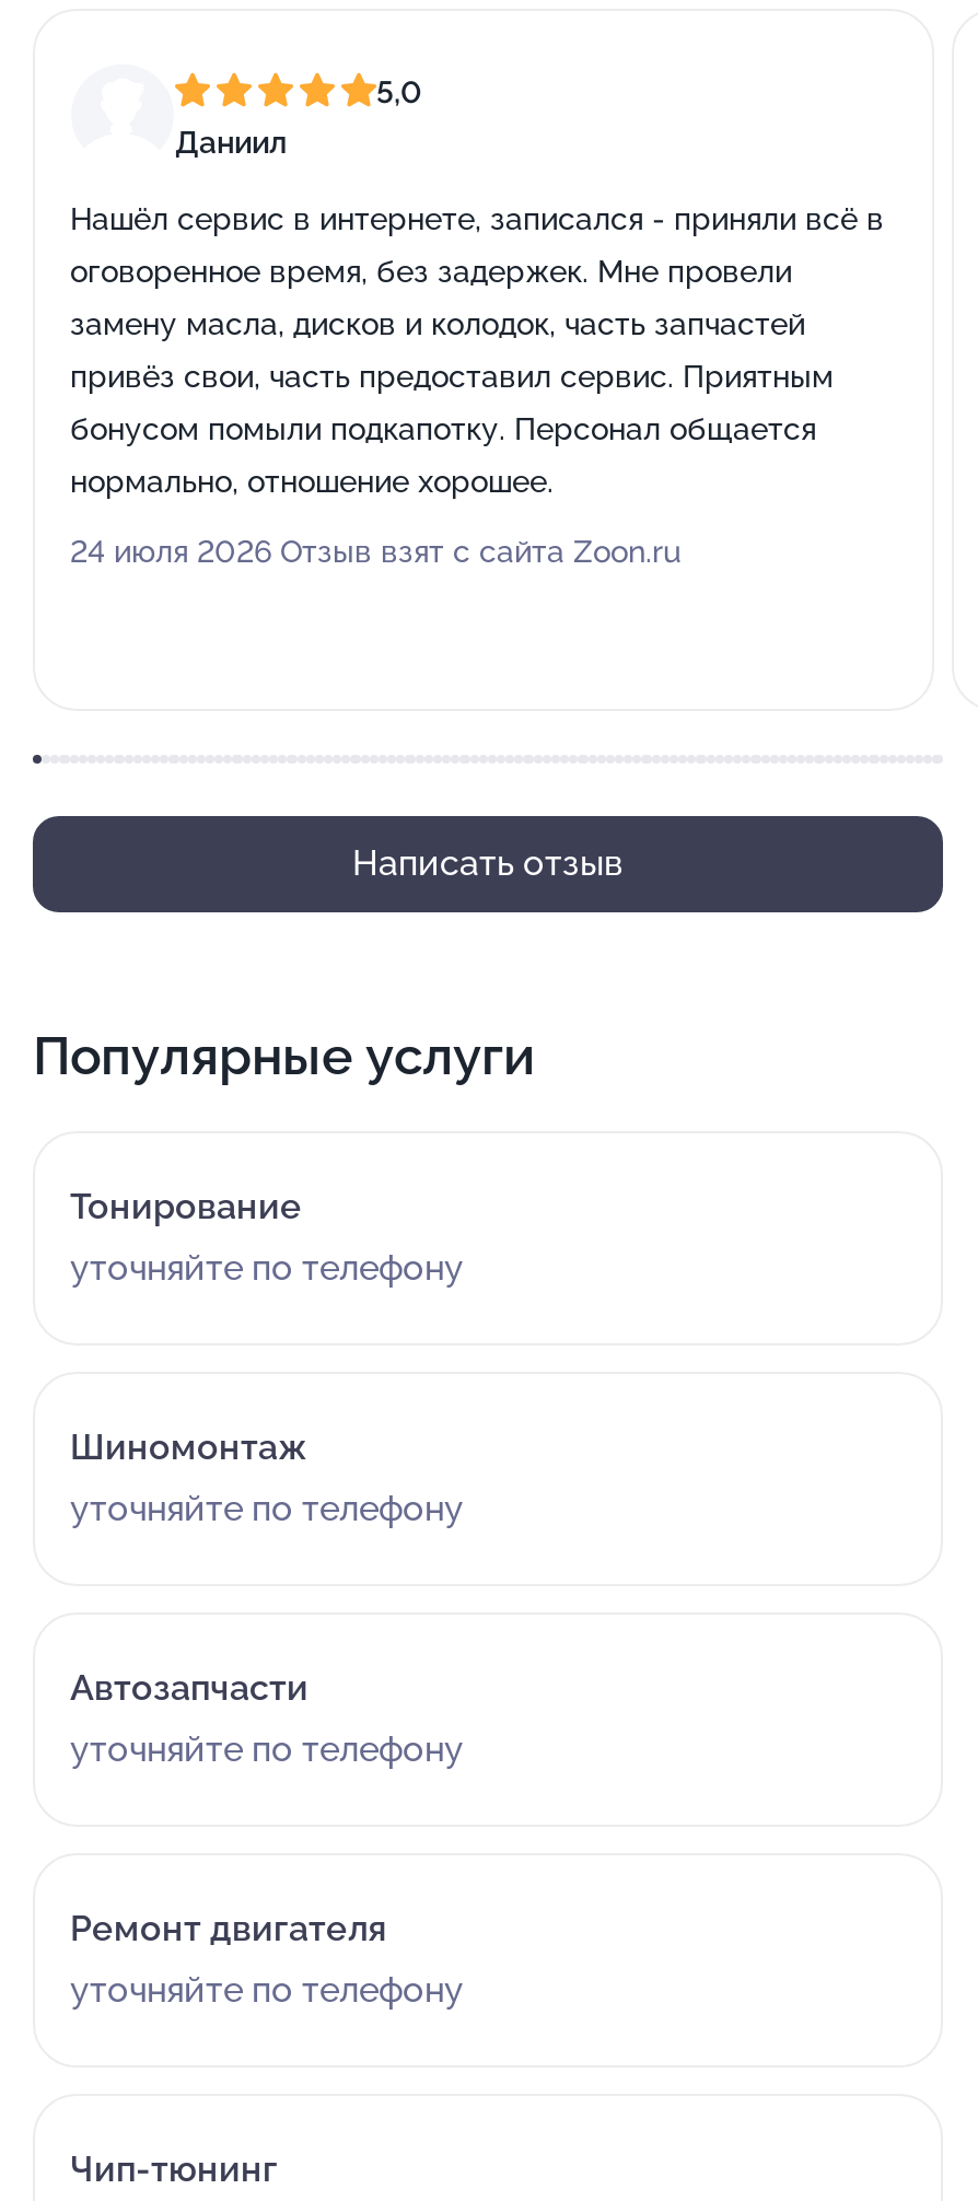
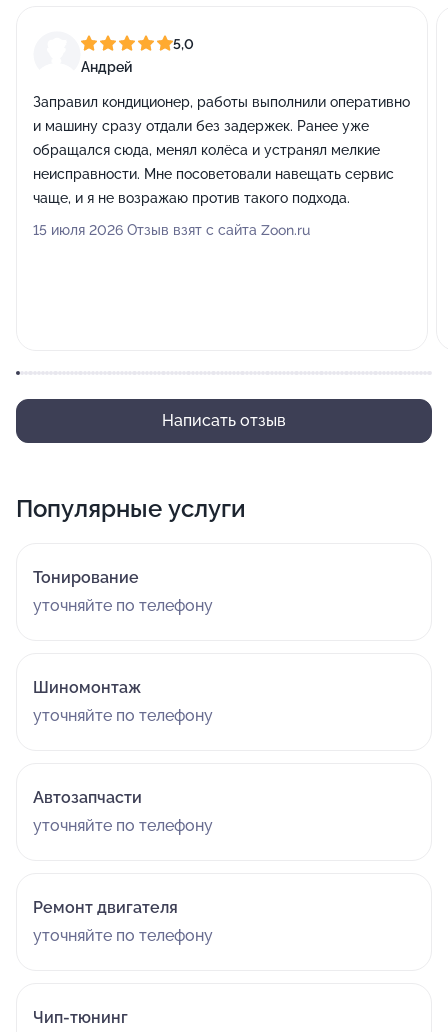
- Даниил
- Нашёл сервис в интернете, записался - приняли всё в
- оговоренное время, без задержек. Мне провели
- замену масла, дисков и колодок, часть запчастей
- привёз свои, часть предоставил сервис. Приятным
- бонусом помыли подкапотку. Персонал общается
- нормально, отношение хорошее.
- 24 июля 2026 Отзыв взят с сайта Zoon.ru
+ Андрей
+ Заправил кондиционер, работы выполнили оперативно
+ и машину сразу отдали без задержек. Ранее уже
+ обращался сюда, менял колёса и устранял мелкие
+ неисправности. Мне посоветовали навещать сервис
+ чаще, и я не возражаю против такого подхода.
+ 15 июля 2026 Отзыв взят с сайта Zoon.ru
